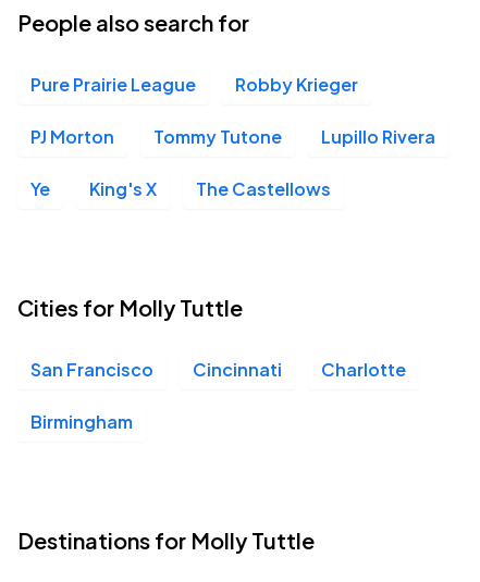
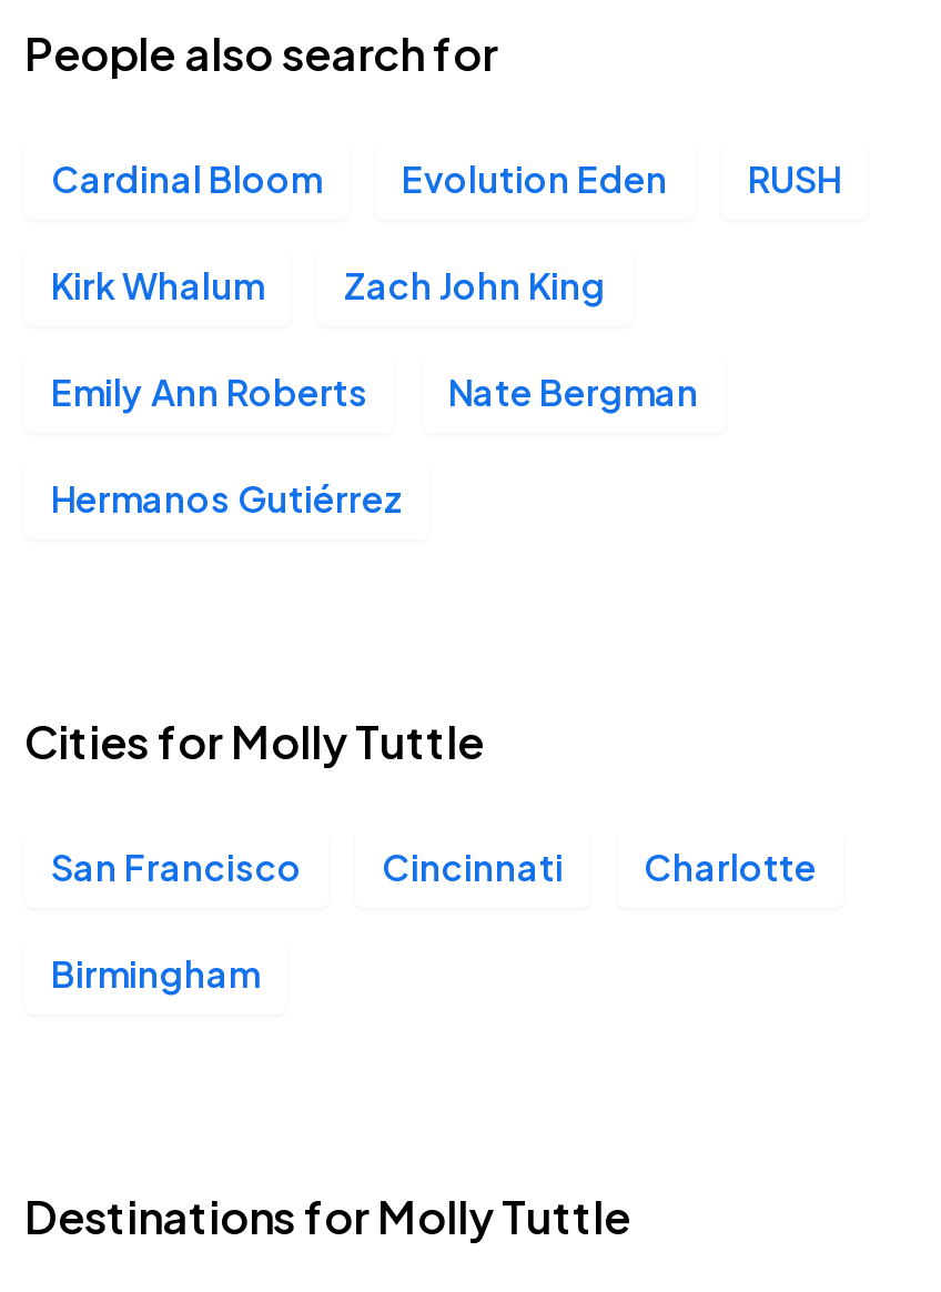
- Pure Prairie League
- Robby Krieger
- PJ Morton
- Tommy Tutone
- Lupillo Rivera
- Ye
- King's X
- The Castellows
+ Cardinal Bloom
+ Evolution Eden
+ RUSH
+ Kirk Whalum
+ Zach John King
+ Emily Ann Roberts
+ Nate Bergman
+ Hermanos Gutiérrez
